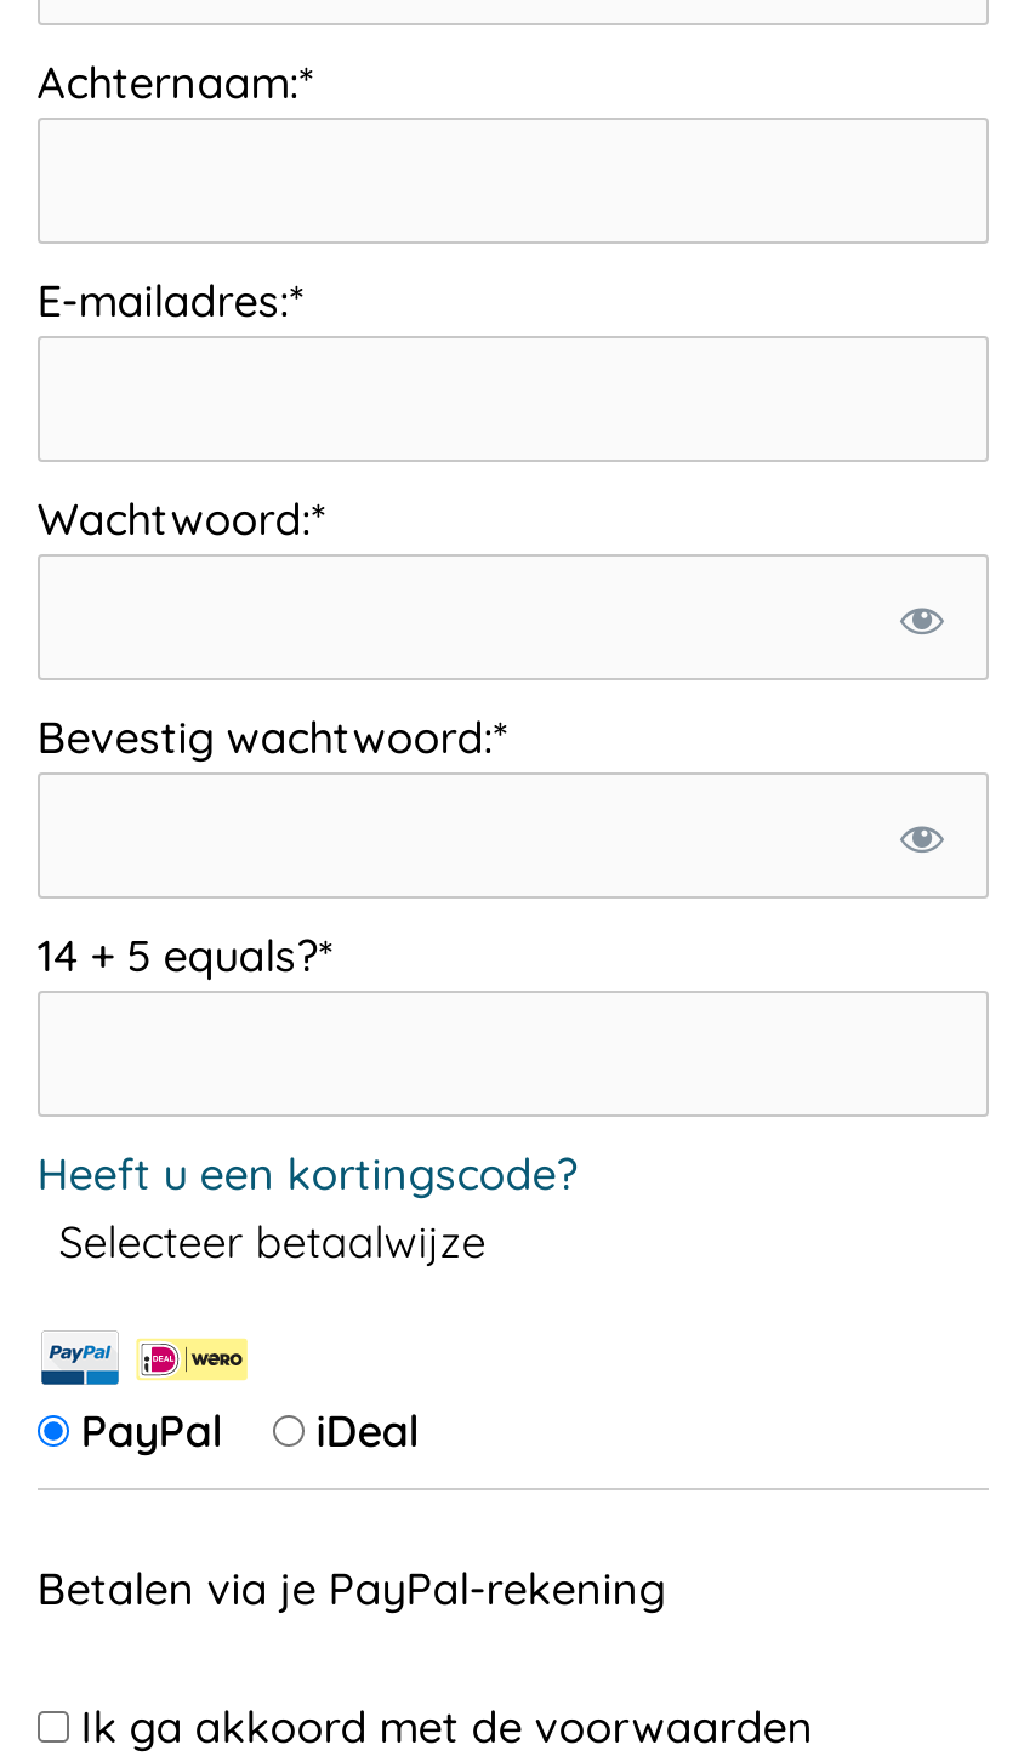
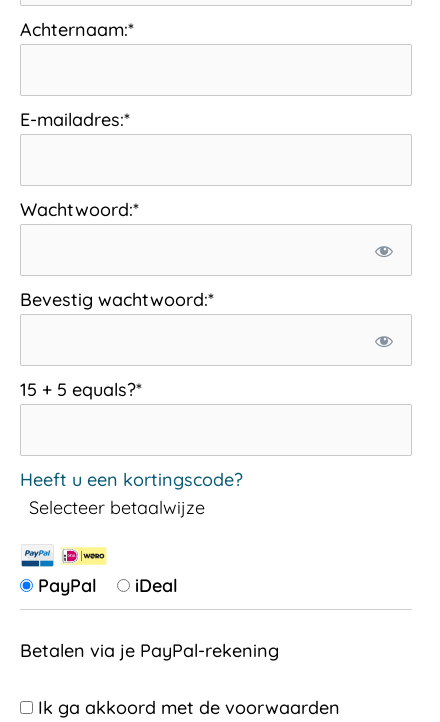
- 14 + 5 equals?*
+ 15 + 5 equals?*
